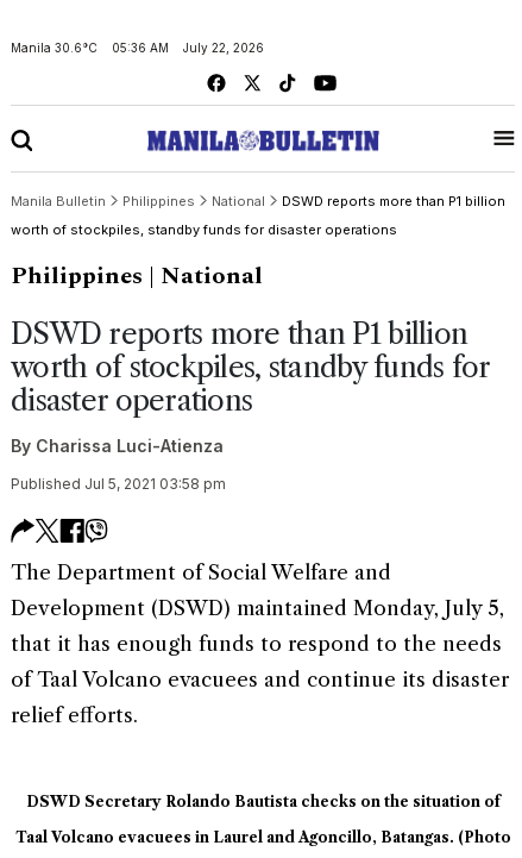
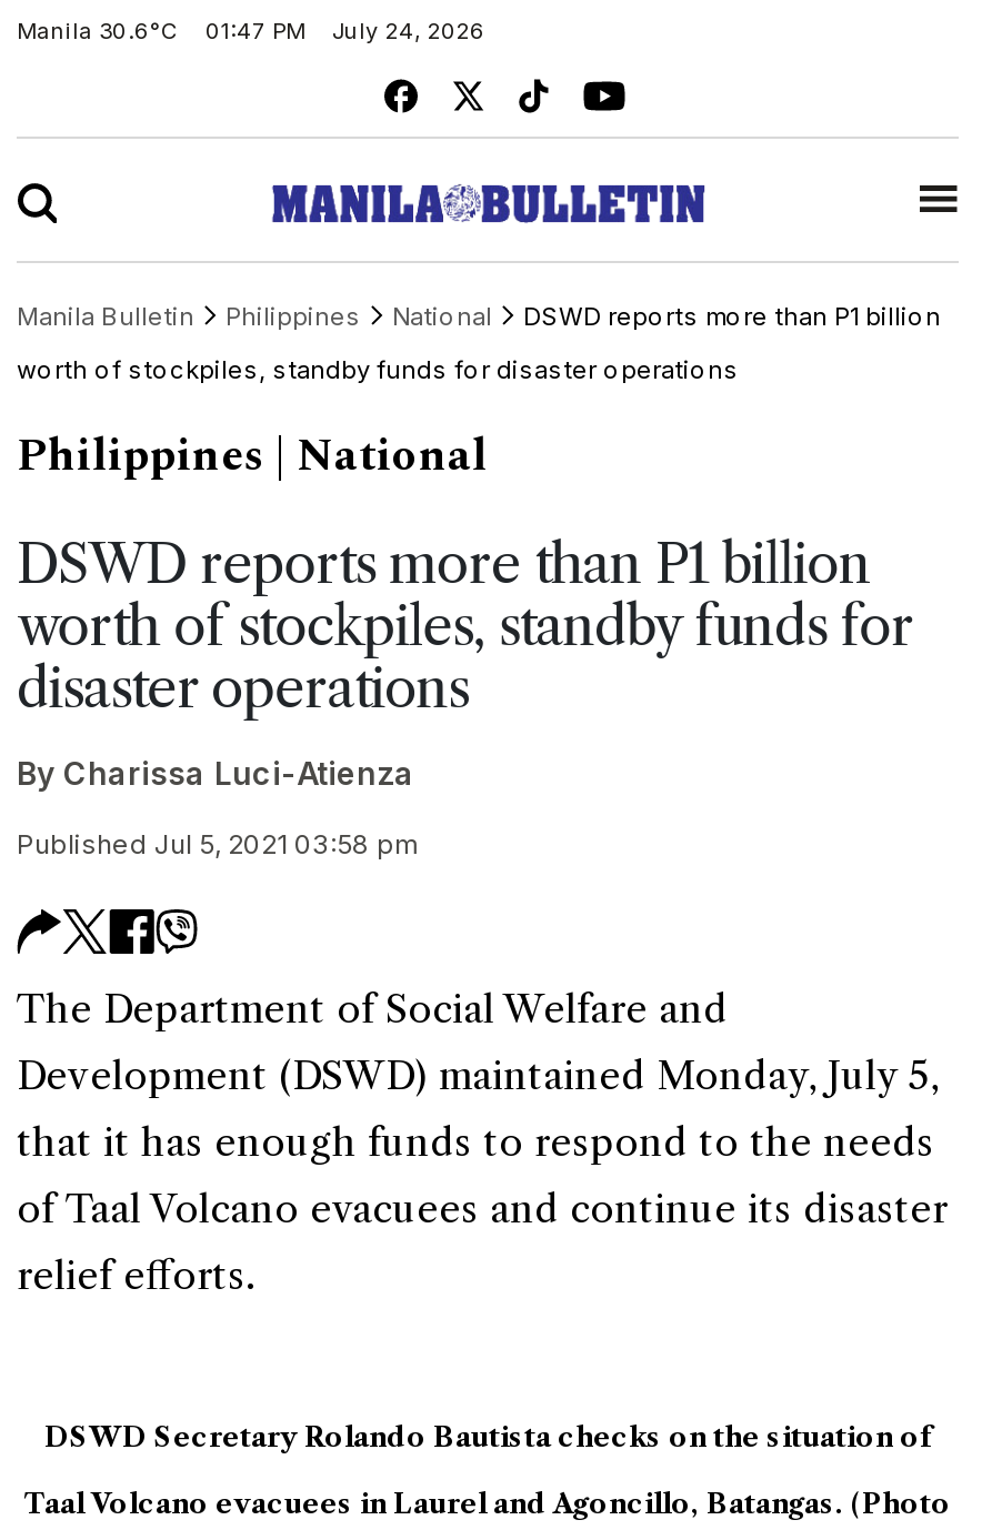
- 05:36 AM
- July 22, 2026
+ 01:47 PM
+ July 24, 2026
